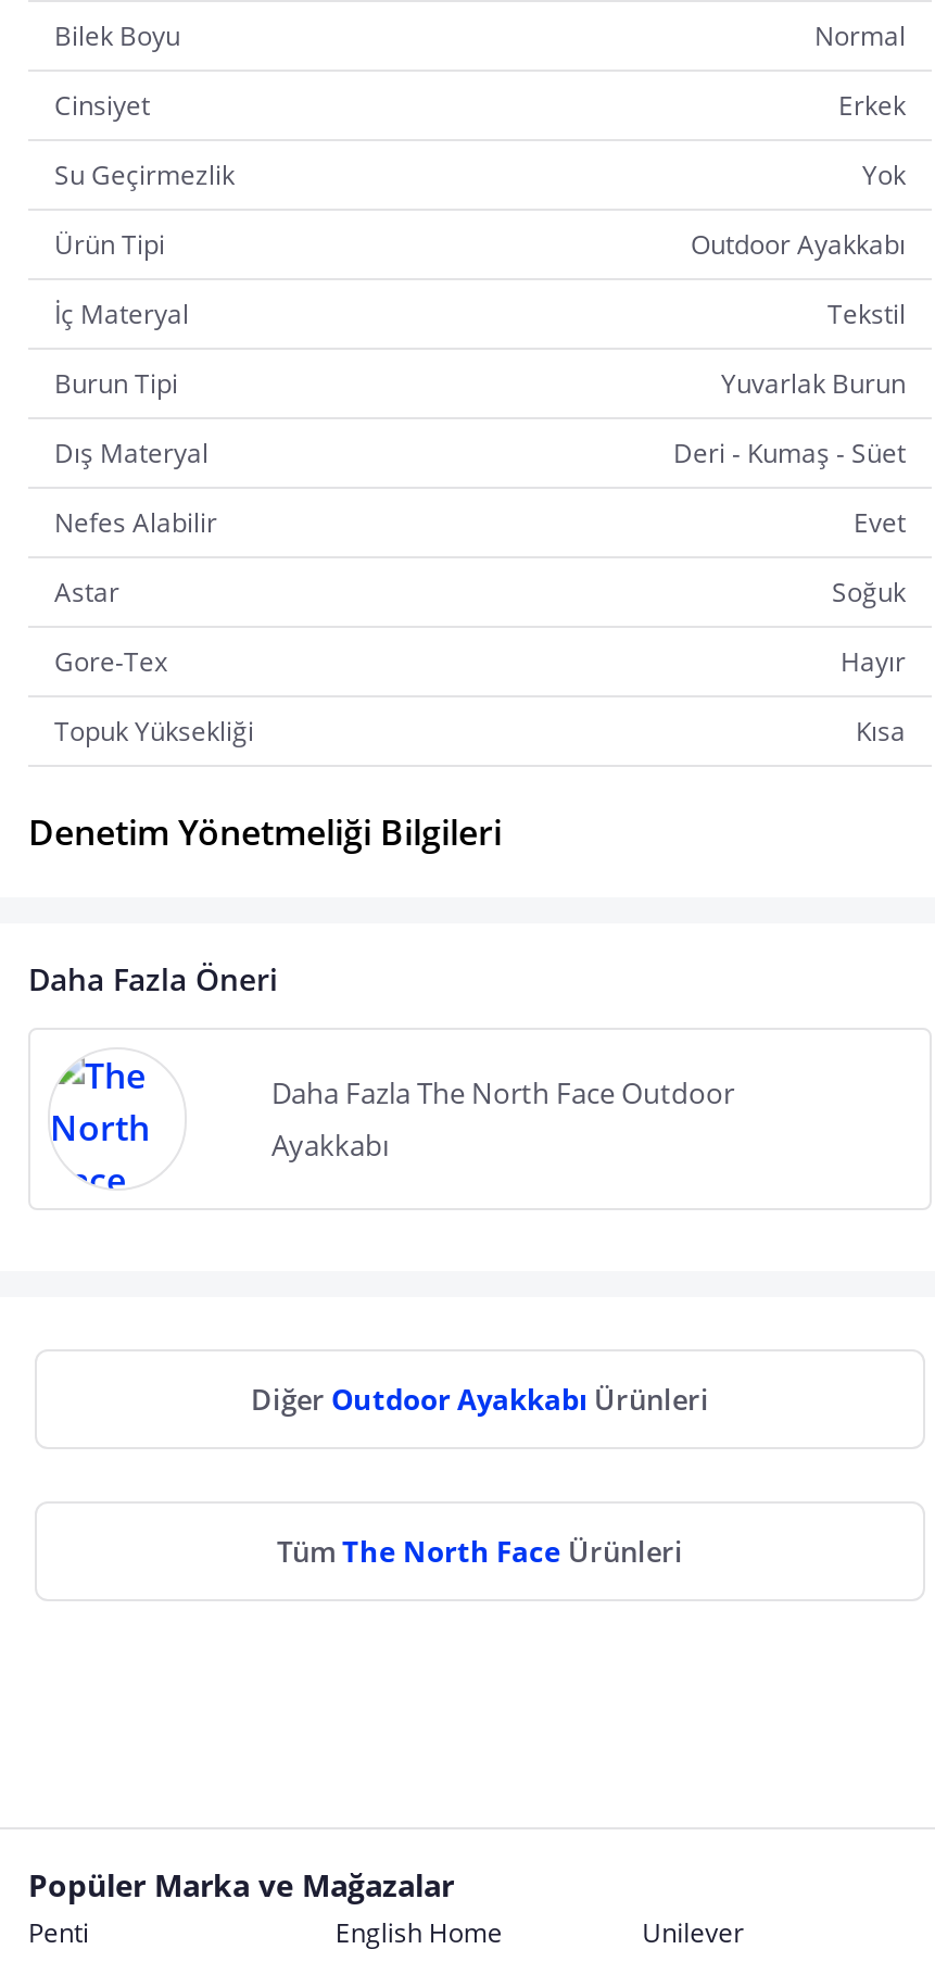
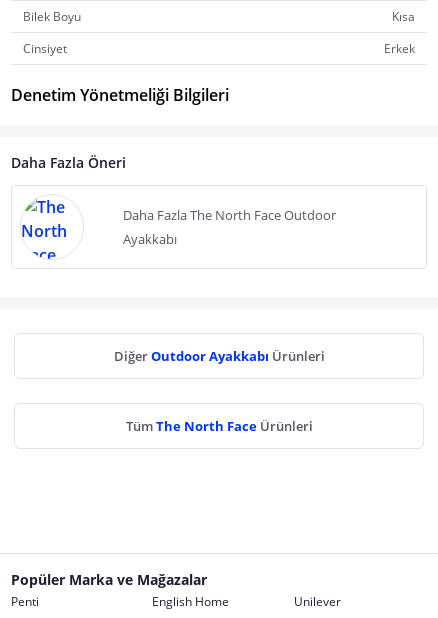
- Normal
+ Kısa

- Su Geçirmezlik
- Yok
- Ürün Tipi
- Outdoor Ayakkabı
- İç Materyal
- Tekstil
- Burun Tipi
- Yuvarlak Burun
- Dış Materyal
- Deri - Kumaş - Süet
- Nefes Alabilir
- Evet
- Astar
- Soğuk
- Gore-Tex
- Hayır
- Topuk Yüksekliği
- Kısa
